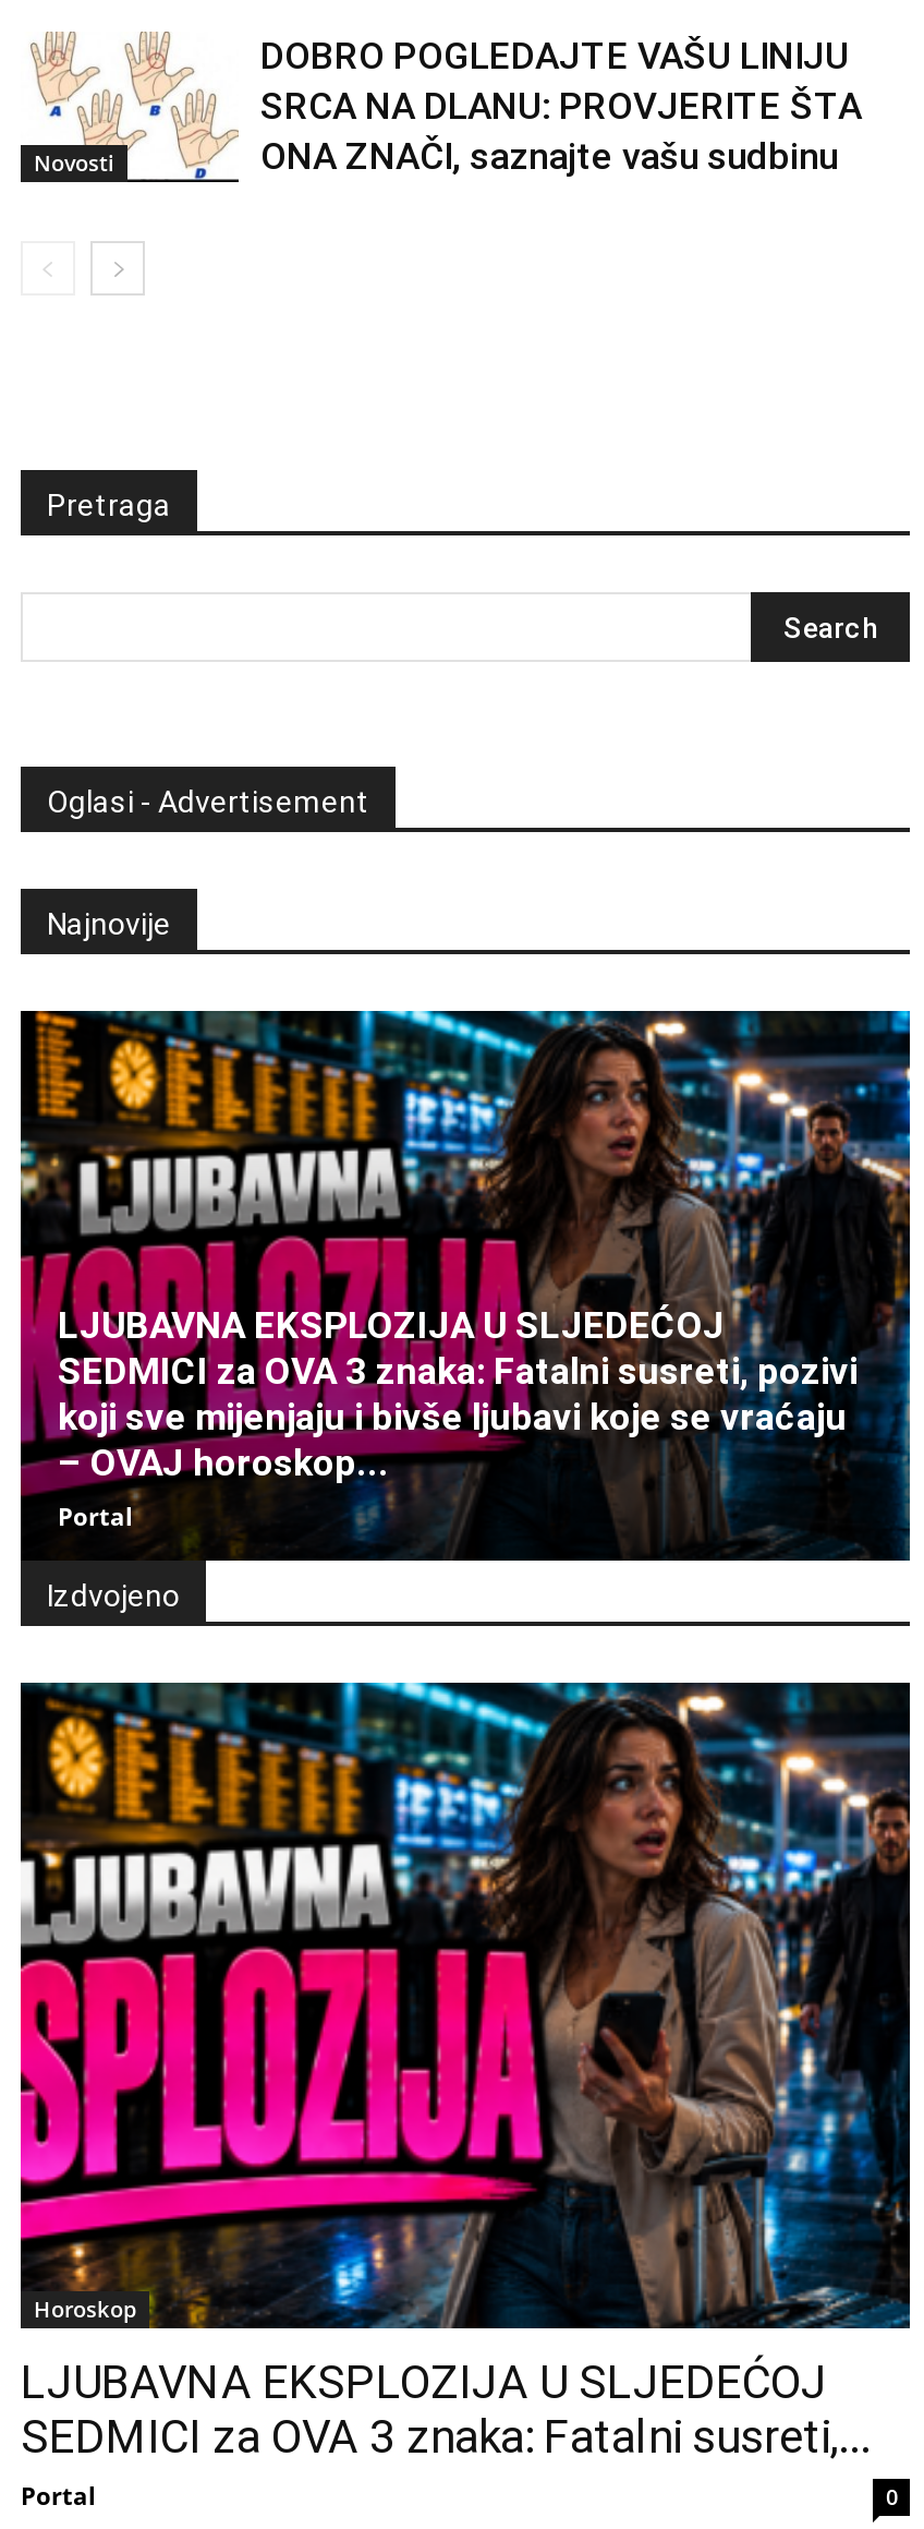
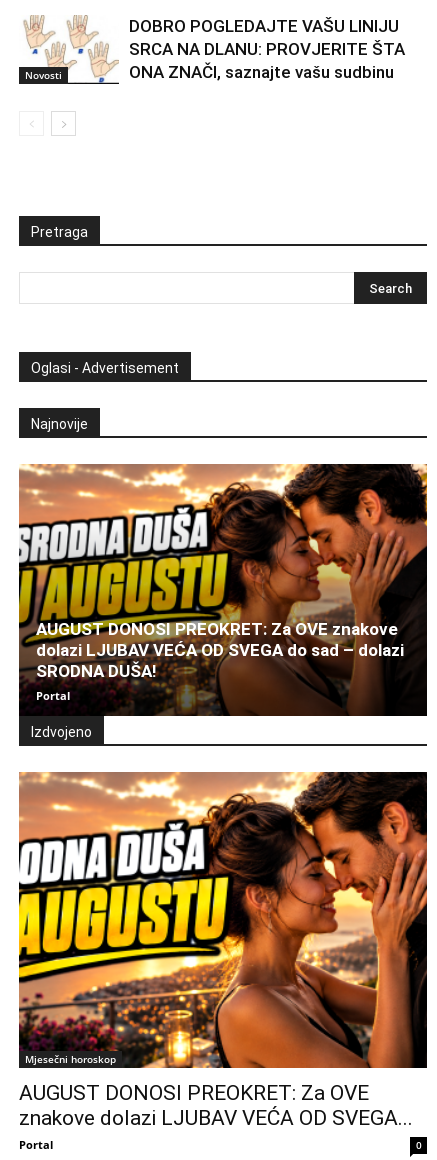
- [image]
- LJUBAVNA EKSPLOZIJA U SLJEDEĆOJ
- SEDMICI za OVA 3 znaka: Fatalni susreti, pozivi
- koji sve mijenjaju i bivše ljubavi koje se vraćaju
- – OVAJ horoskop...
+ [image]
+ AUGUST DONOSI PREOKRET: Za OVE znakove
+ dolazi LJUBAV VEĆA OD SVEGA do sad – dolazi
+ SRODNA DUŠA!

- [image]
- Horoskop
+ [image]
+ Mjesečni horoskop

- LJUBAVNA EKSPLOZIJA U SLJEDEĆOJ
- SEDMICI za OVA 3 znaka: Fatalni susreti,...
+ AUGUST DONOSI PREOKRET: Za OVE
+ znakove dolazi LJUBAV VEĆA OD SVEGA...
